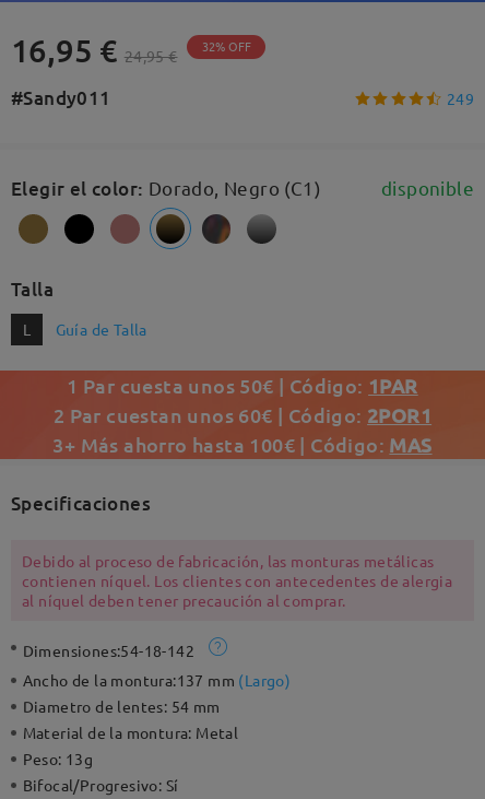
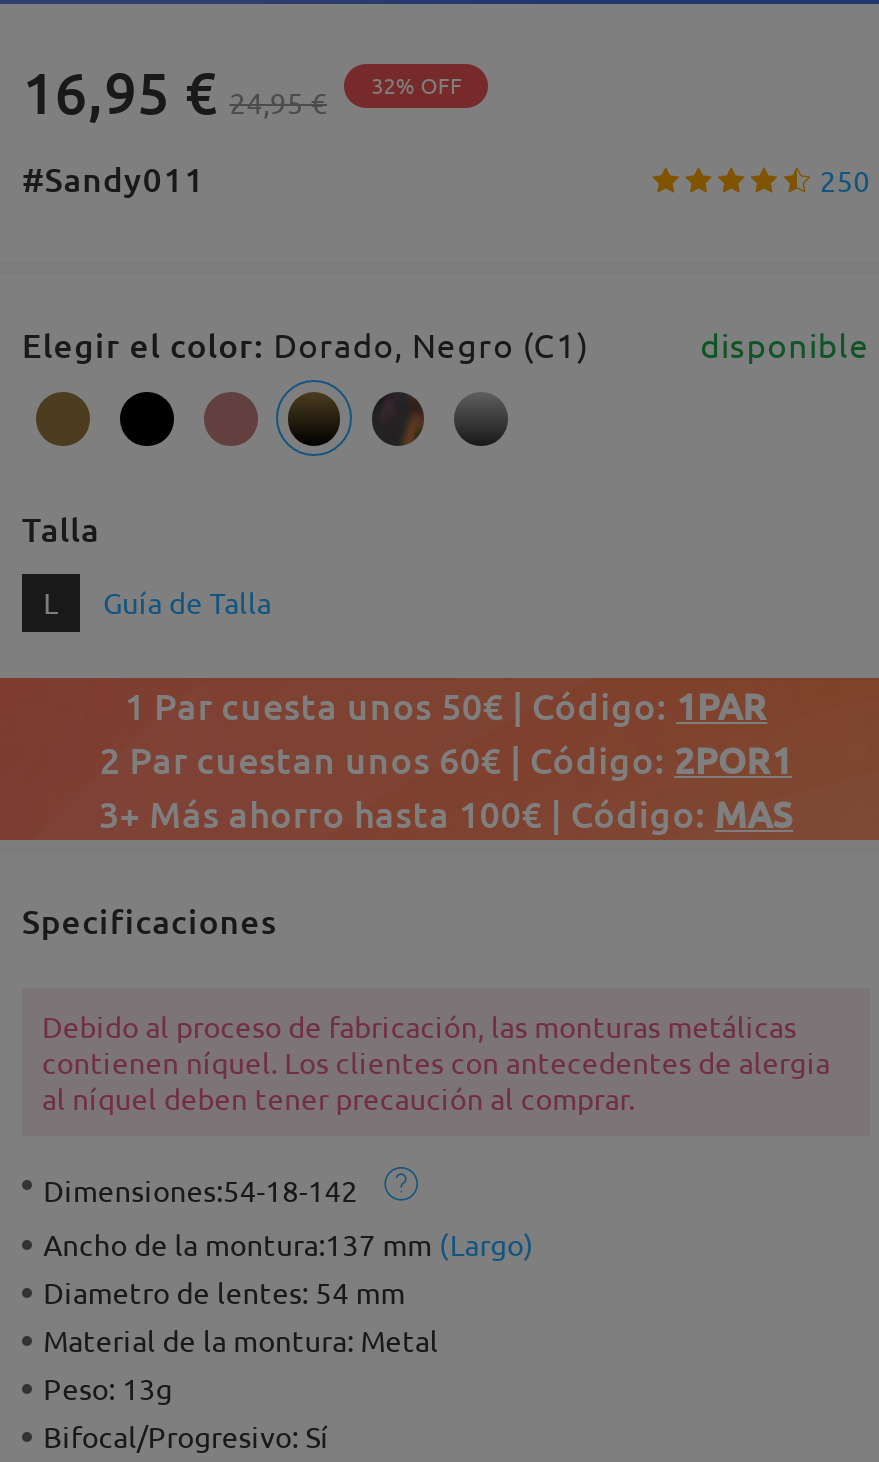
- 249
+ 250
